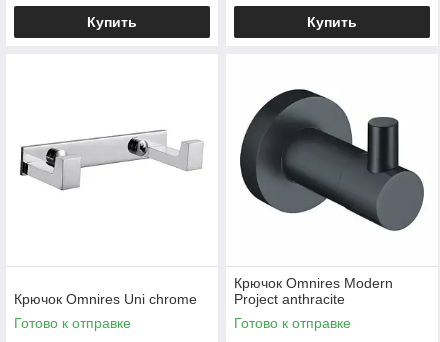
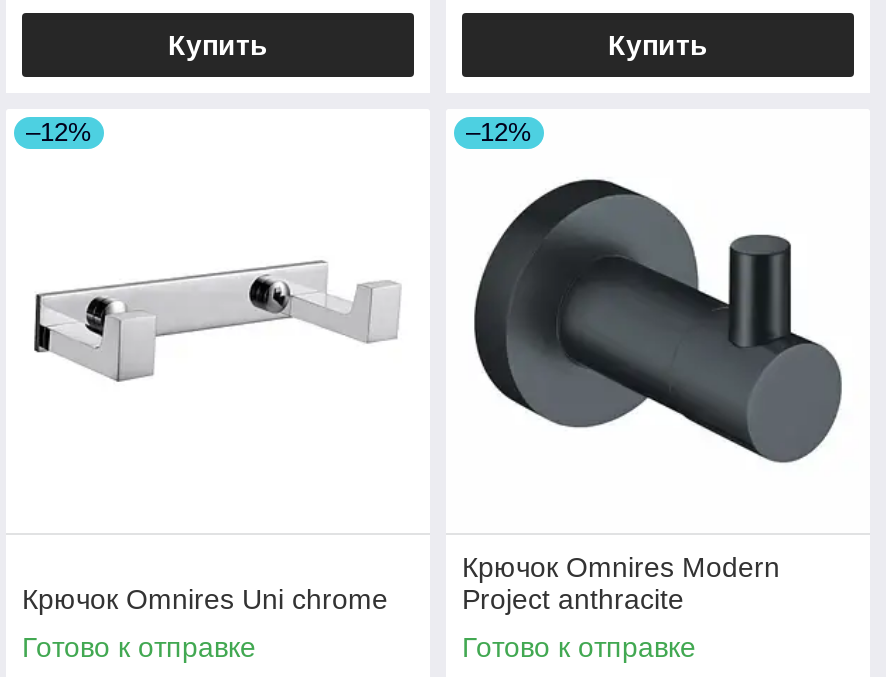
+ –12%

+ –12%
